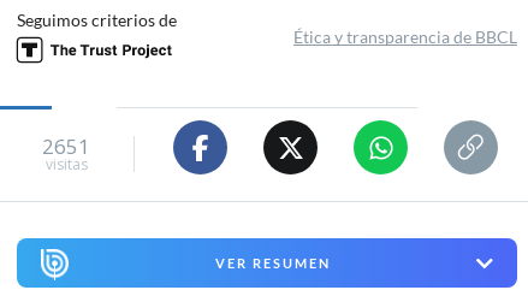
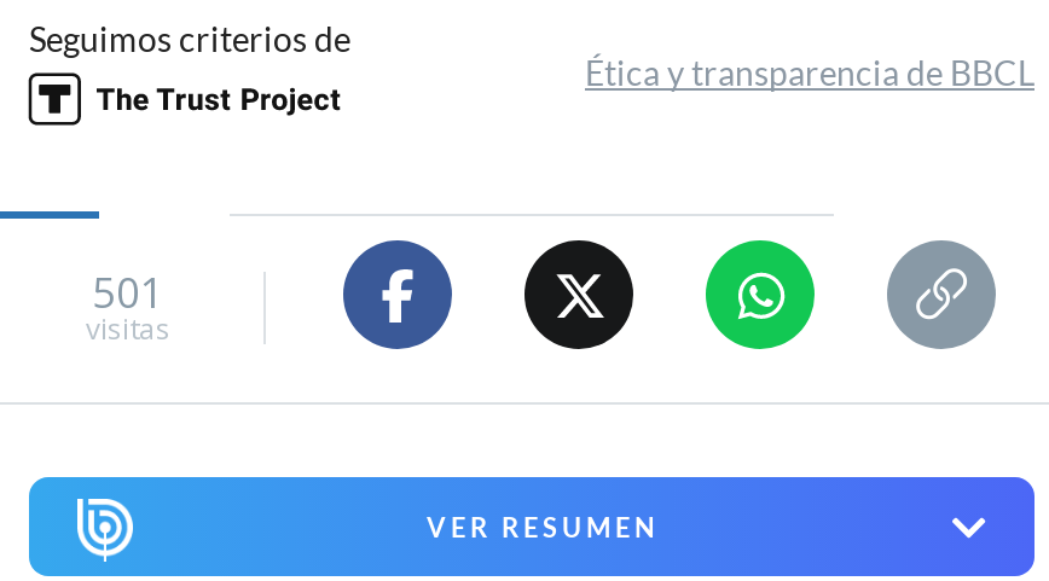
- 2651
+ 501
